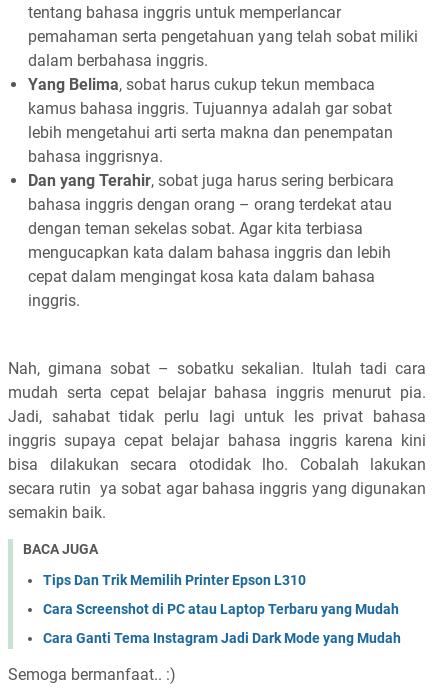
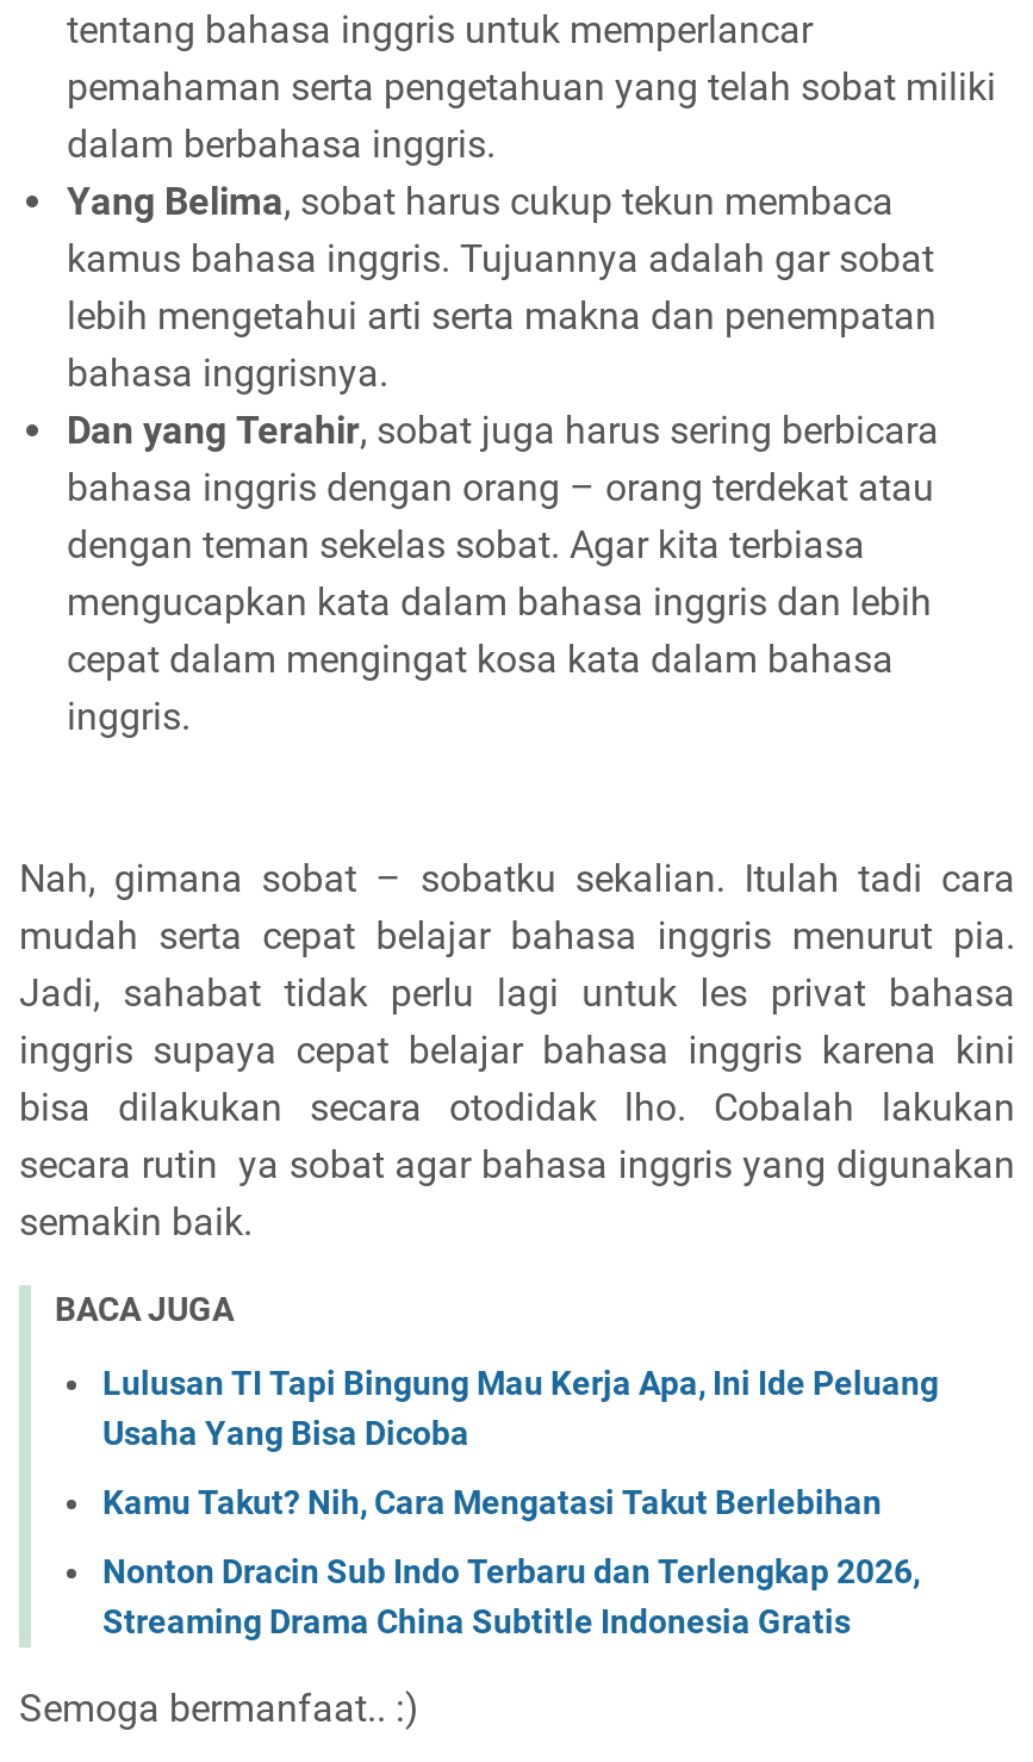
- Tips Dan Trik Memilih Printer Epson L310
+ Lulusan TI Tapi Bingung Mau Kerja Apa, Ini Ide Peluang
+ Usaha Yang Bisa Dicoba

- Cara Screenshot di PC atau Laptop Terbaru yang Mudah
+ Kamu Takut? Nih, Cara Mengatasi Takut Berlebihan

- Cara Ganti Tema Instagram Jadi Dark Mode yang Mudah
+ Nonton Dracin Sub Indo Terbaru dan Terlengkap 2026,
+ Streaming Drama China Subtitle Indonesia Gratis
